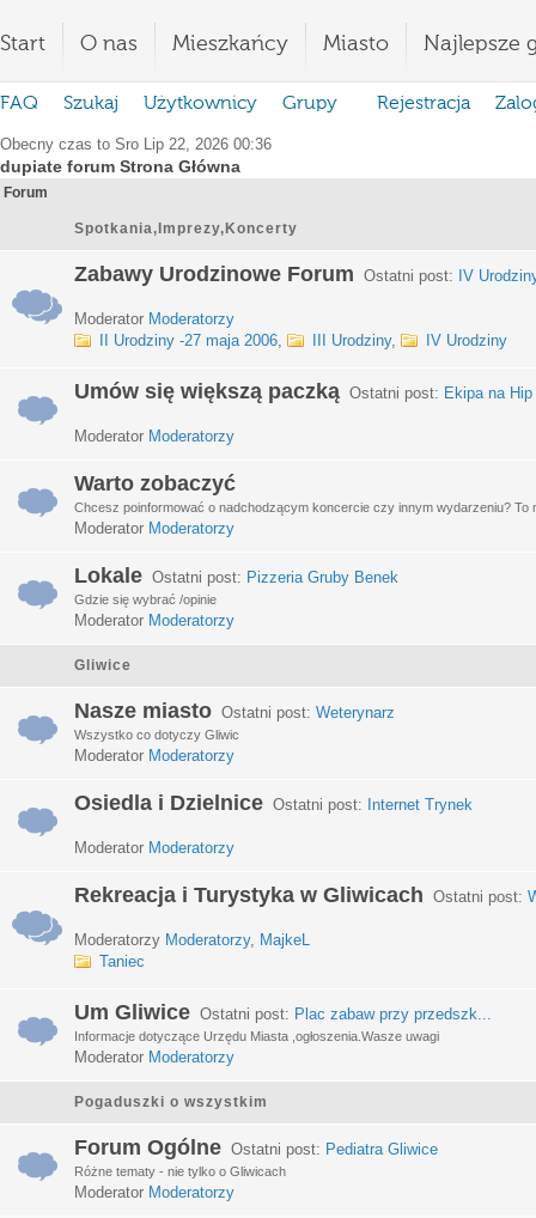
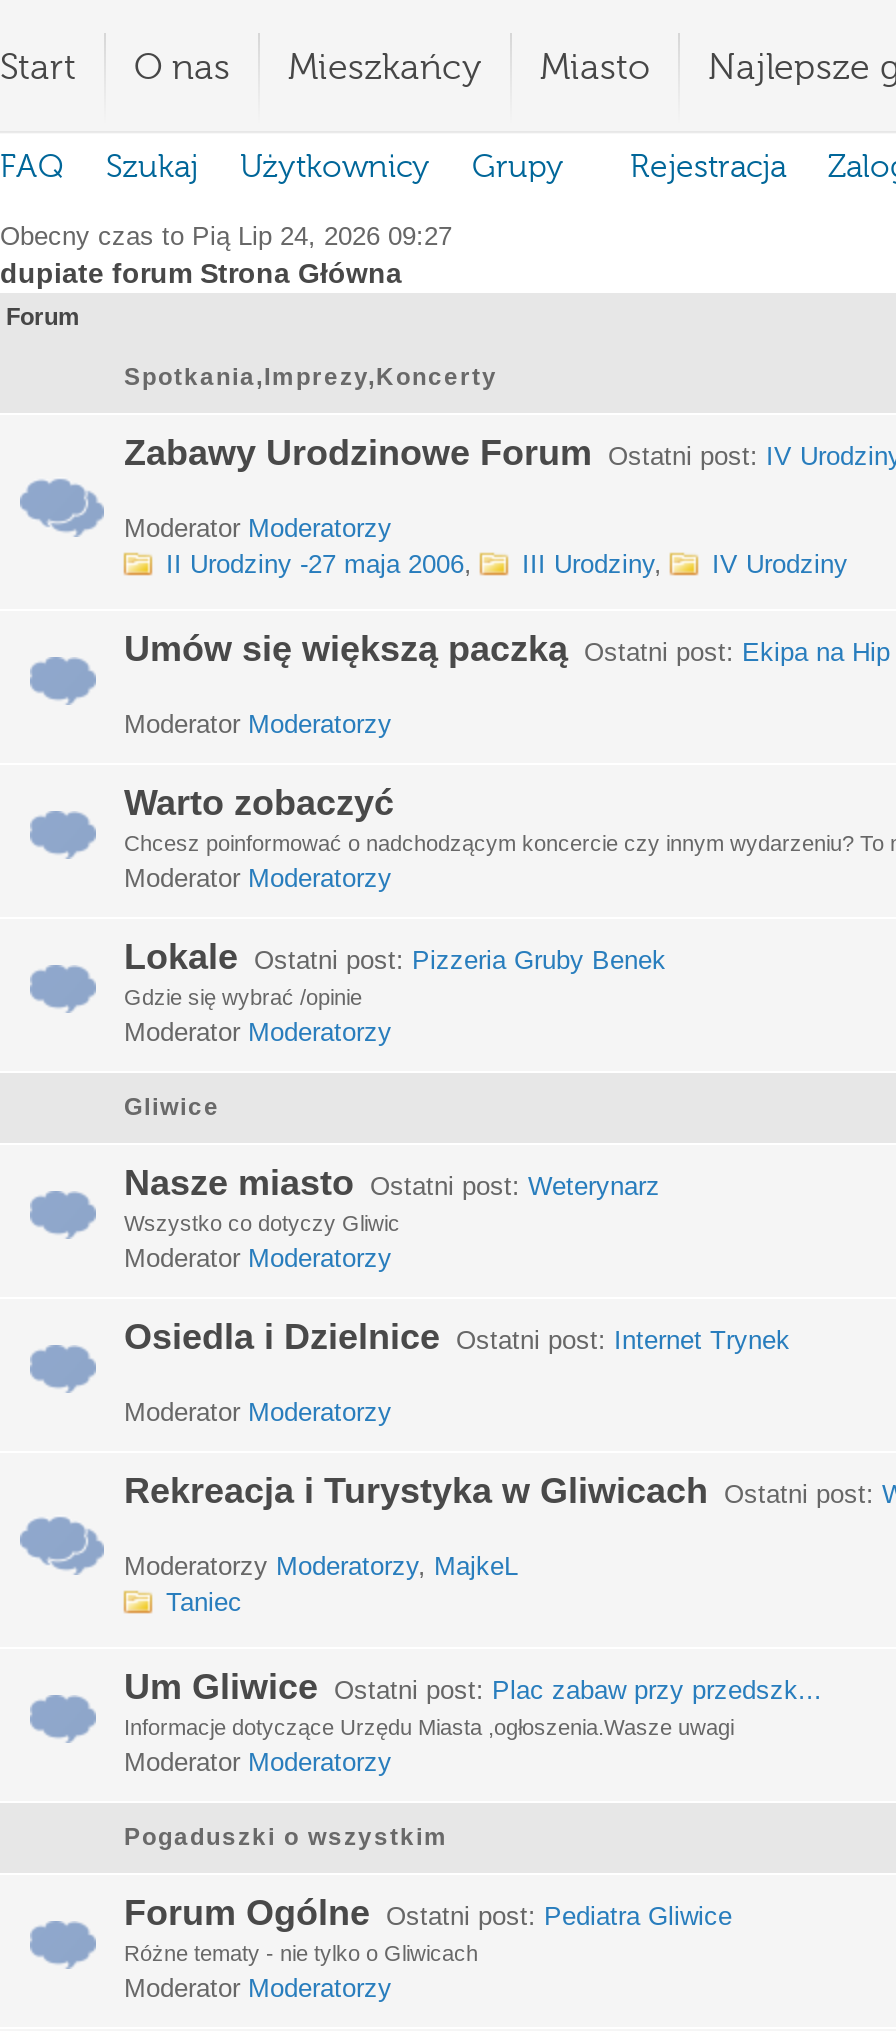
- Obecny czas to Sro Lip 22, 2026 00:36
+ Obecny czas to Pią Lip 24, 2026 09:27
